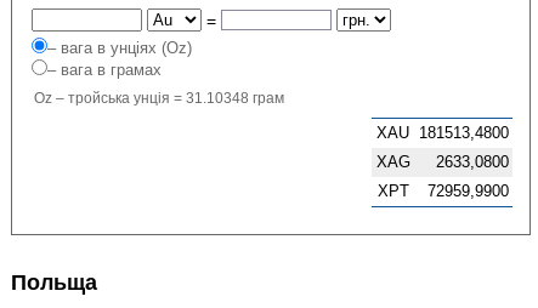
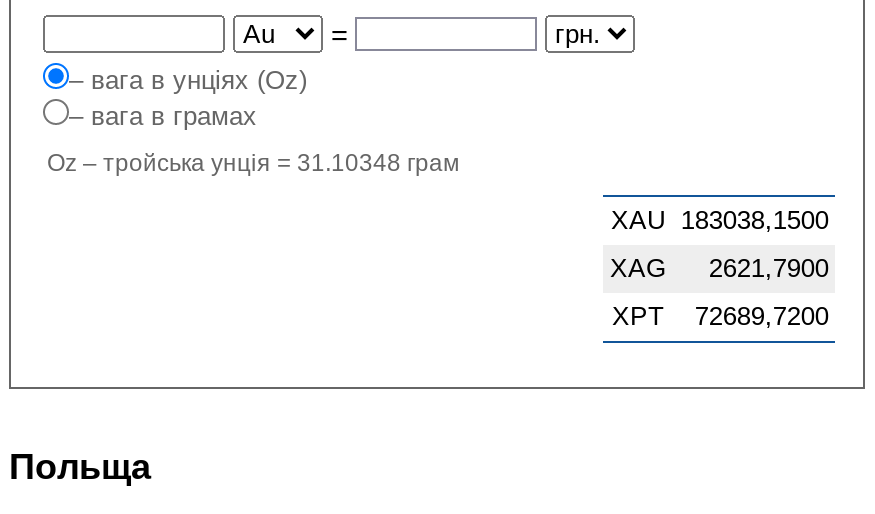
- XAU 181513,4800
+ XAU 183038,1500

- XAG 2633,0800
+ XAG 2621,7900

- XPT 72959,9900
+ XPT 72689,7200
